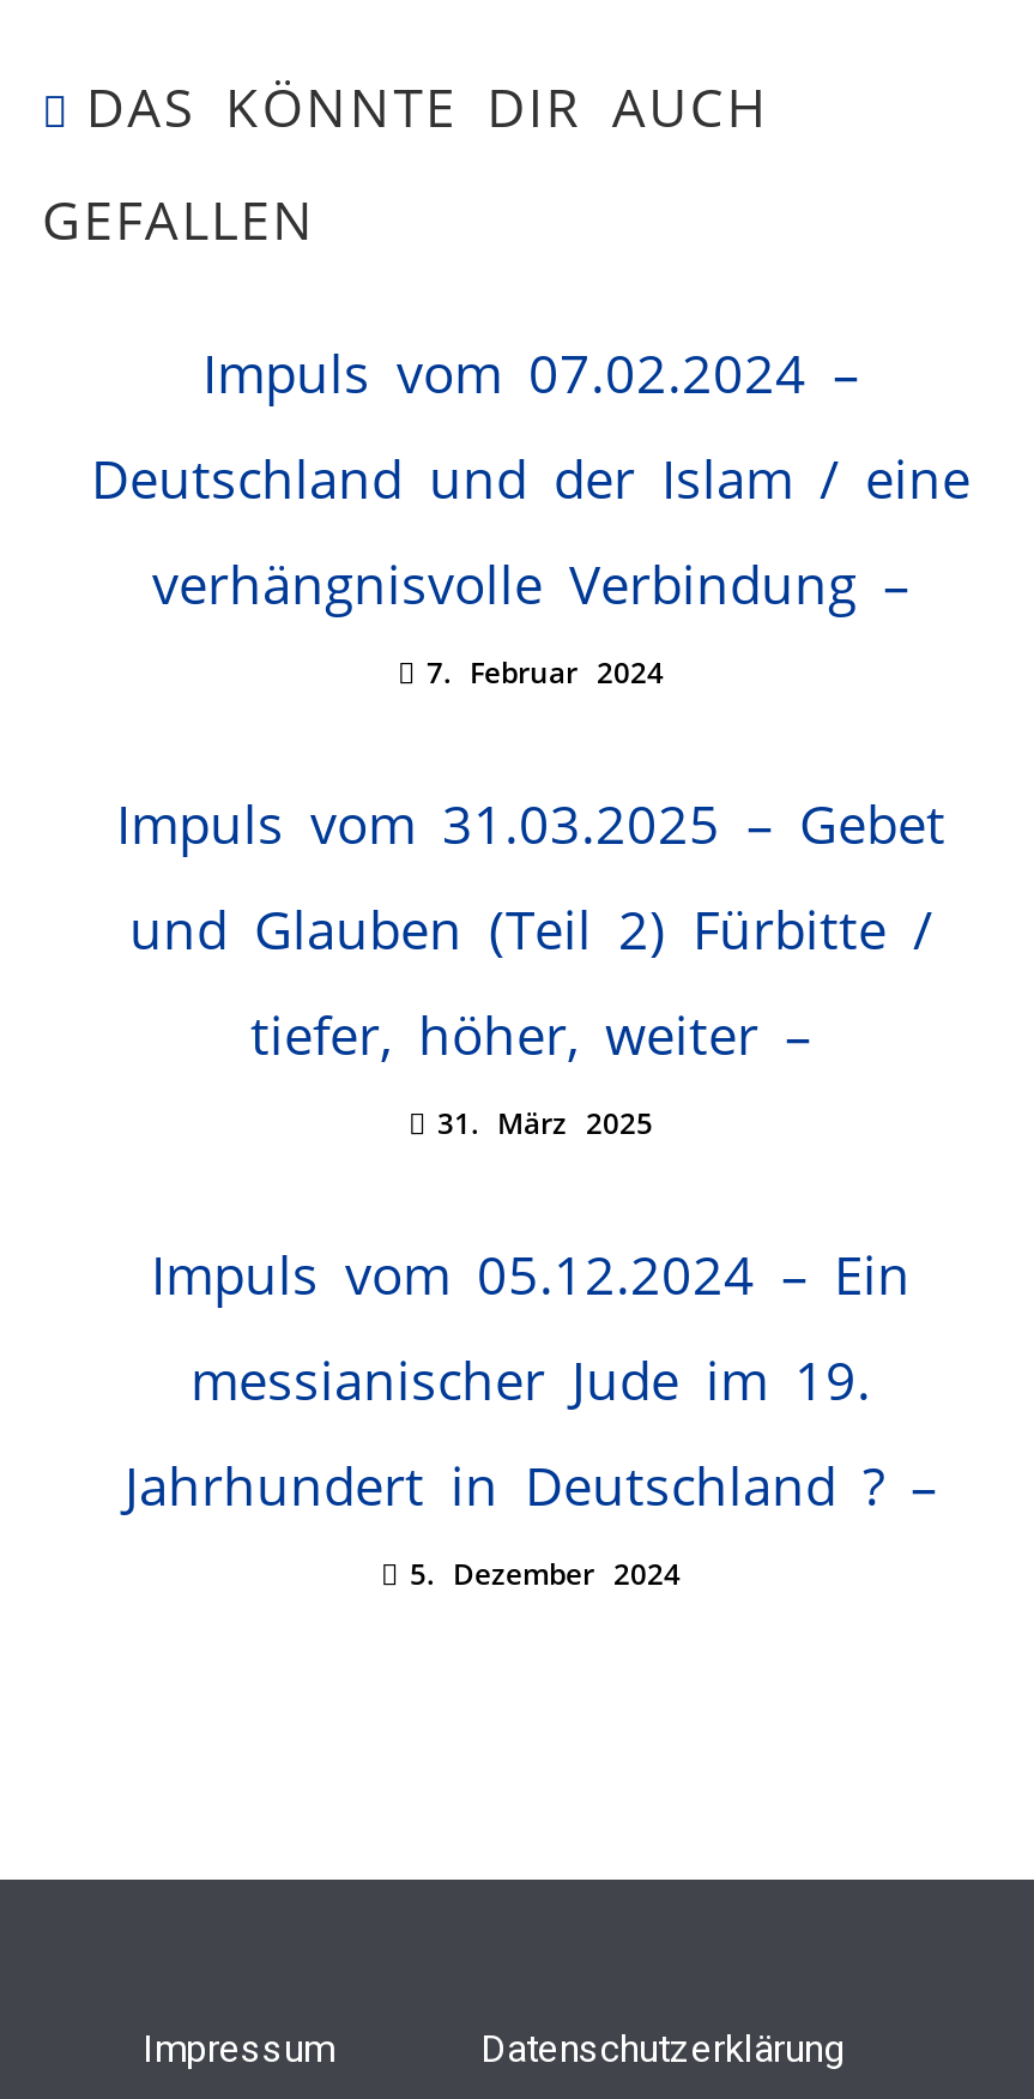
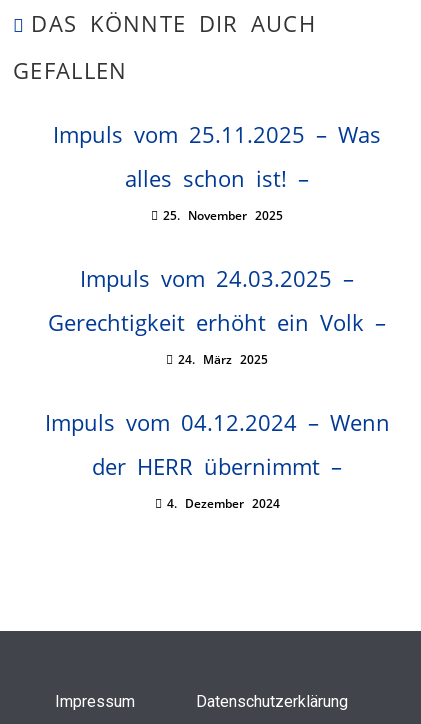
- Impuls vom 07.02.2024 –
- Deutschland und der Islam / eine
- verhängnisvolle Verbindung –
- 7. Februar 2024
- Impuls vom 31.03.2025 – Gebet
- und Glauben (Teil 2) Fürbitte /
- tiefer, höher, weiter –
- 31. März 2025
- Impuls vom 05.12.2024 – Ein
- messianischer Jude im 19.
- Jahrhundert in Deutschland ? –
- 5. Dezember 2024
+ Impuls vom 25.11.2025 – Was
+ alles schon ist! –
+ 25. November 2025
+ Impuls vom 24.03.2025 –
+ Gerechtigkeit erhöht ein Volk –
+ 24. März 2025
+ Impuls vom 04.12.2024 – Wenn
+ der HERR übernimmt –
+ 4. Dezember 2024
